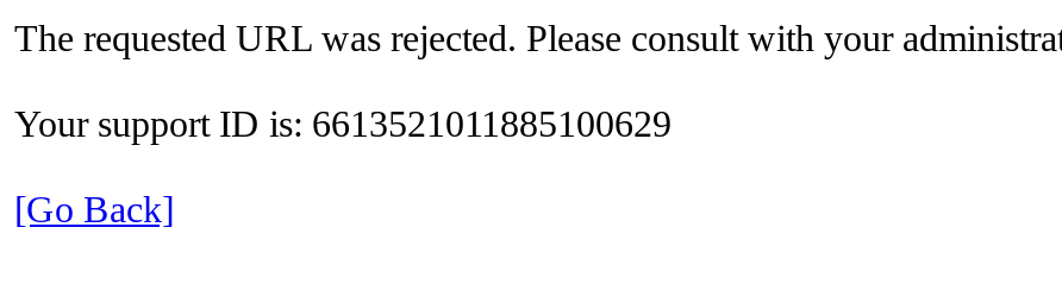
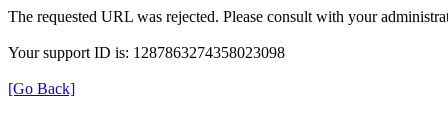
- Your support ID is: 6613521011885100629
+ Your support ID is: 1287863274358023098
